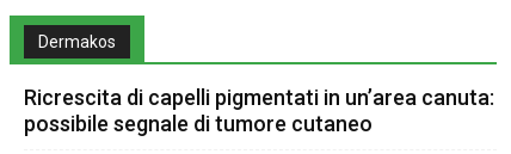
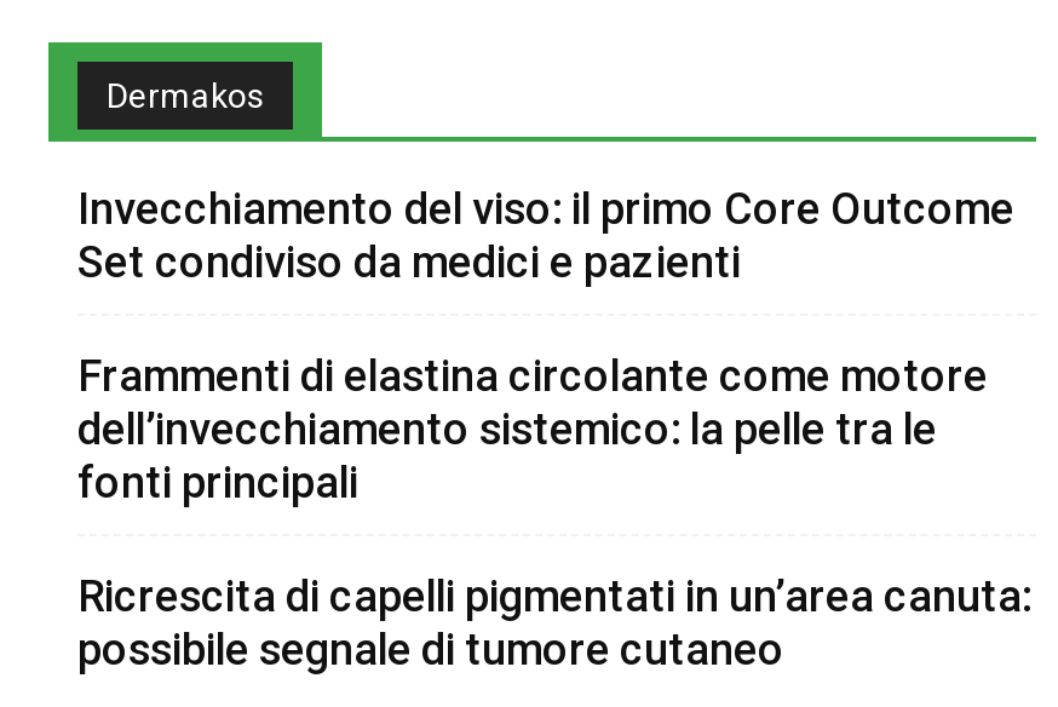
+ Invecchiamento del viso: il primo Core Outcome
+ Set condiviso da medici e pazienti
+ Frammenti di elastina circolante come motore
+ dell’invecchiamento sistemico: la pelle tra le
+ fonti principali
